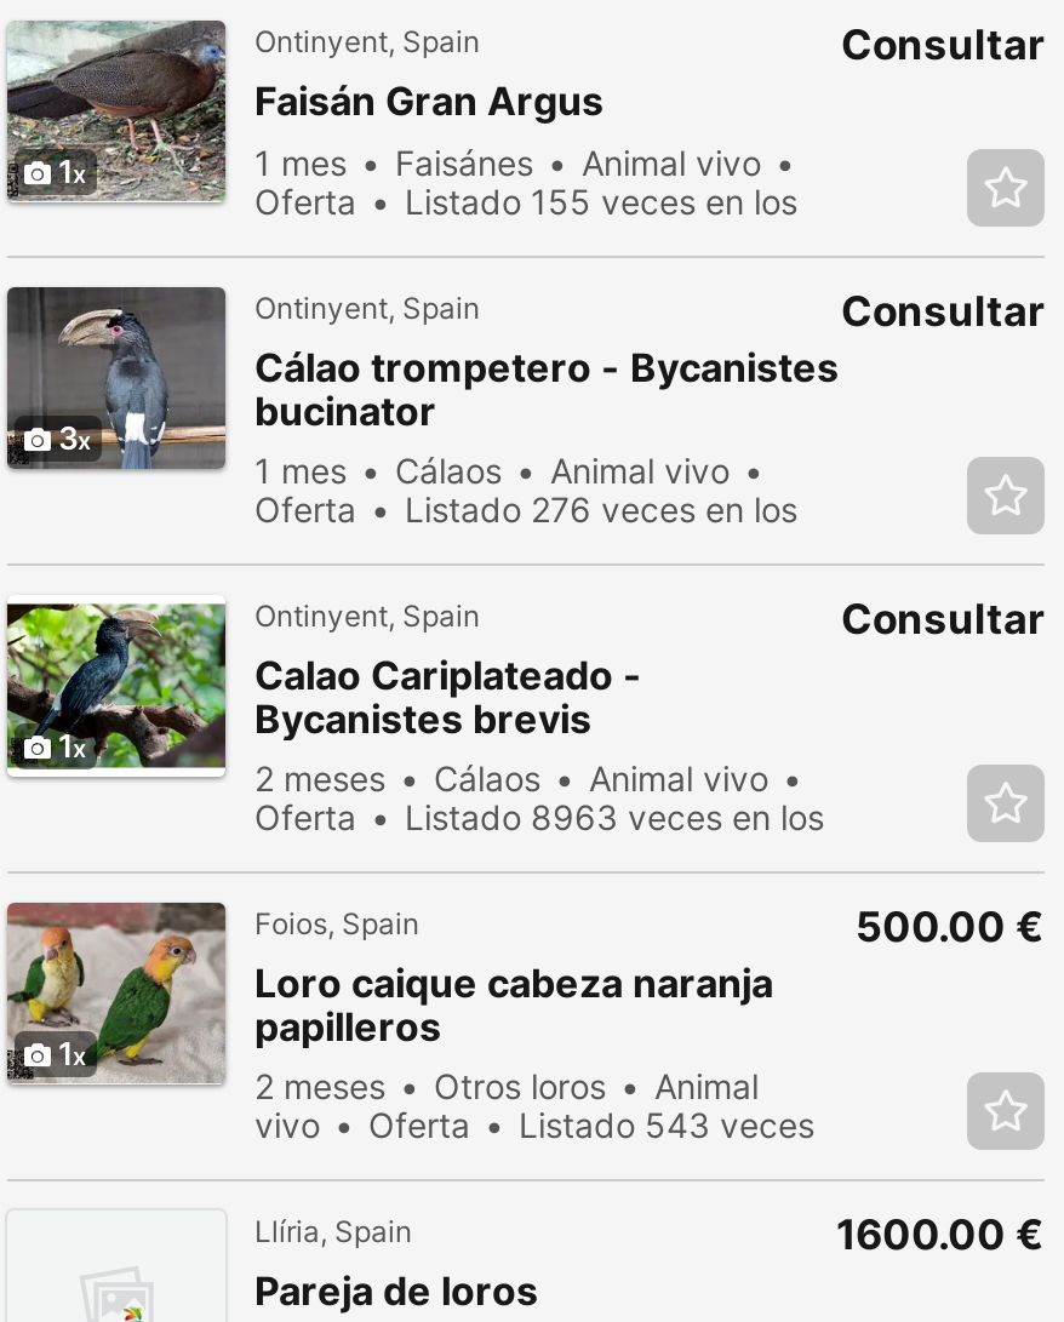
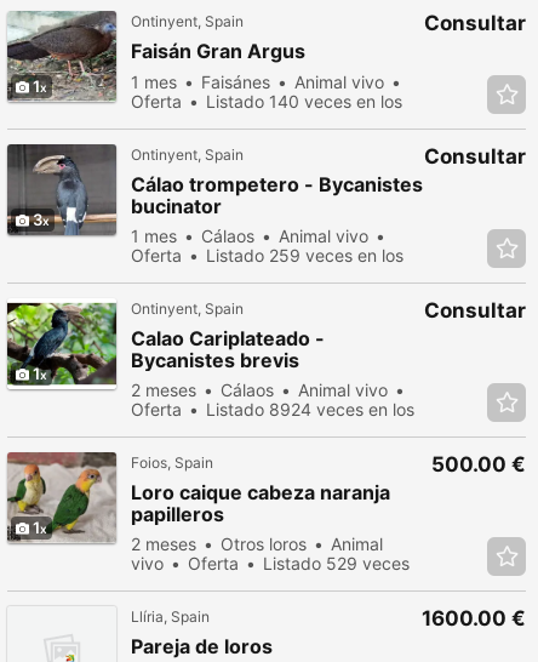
- Listado 155 veces en los
+ Listado 140 veces en los

- Listado 276 veces en los
+ Listado 259 veces en los

- Listado 8963 veces en los
+ Listado 8924 veces en los

- Listado 543 veces
+ Listado 529 veces
